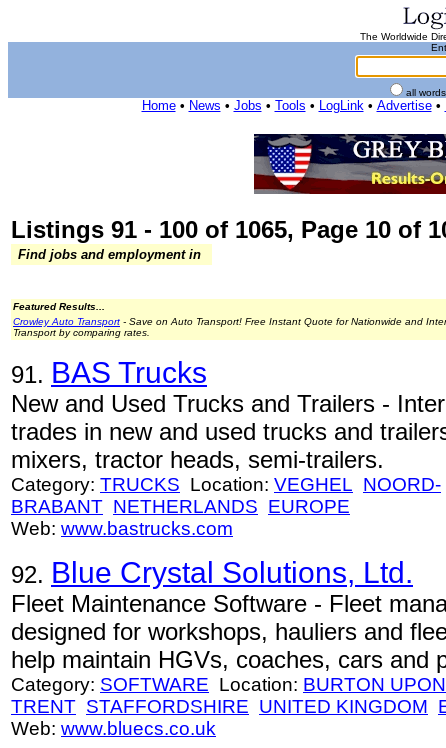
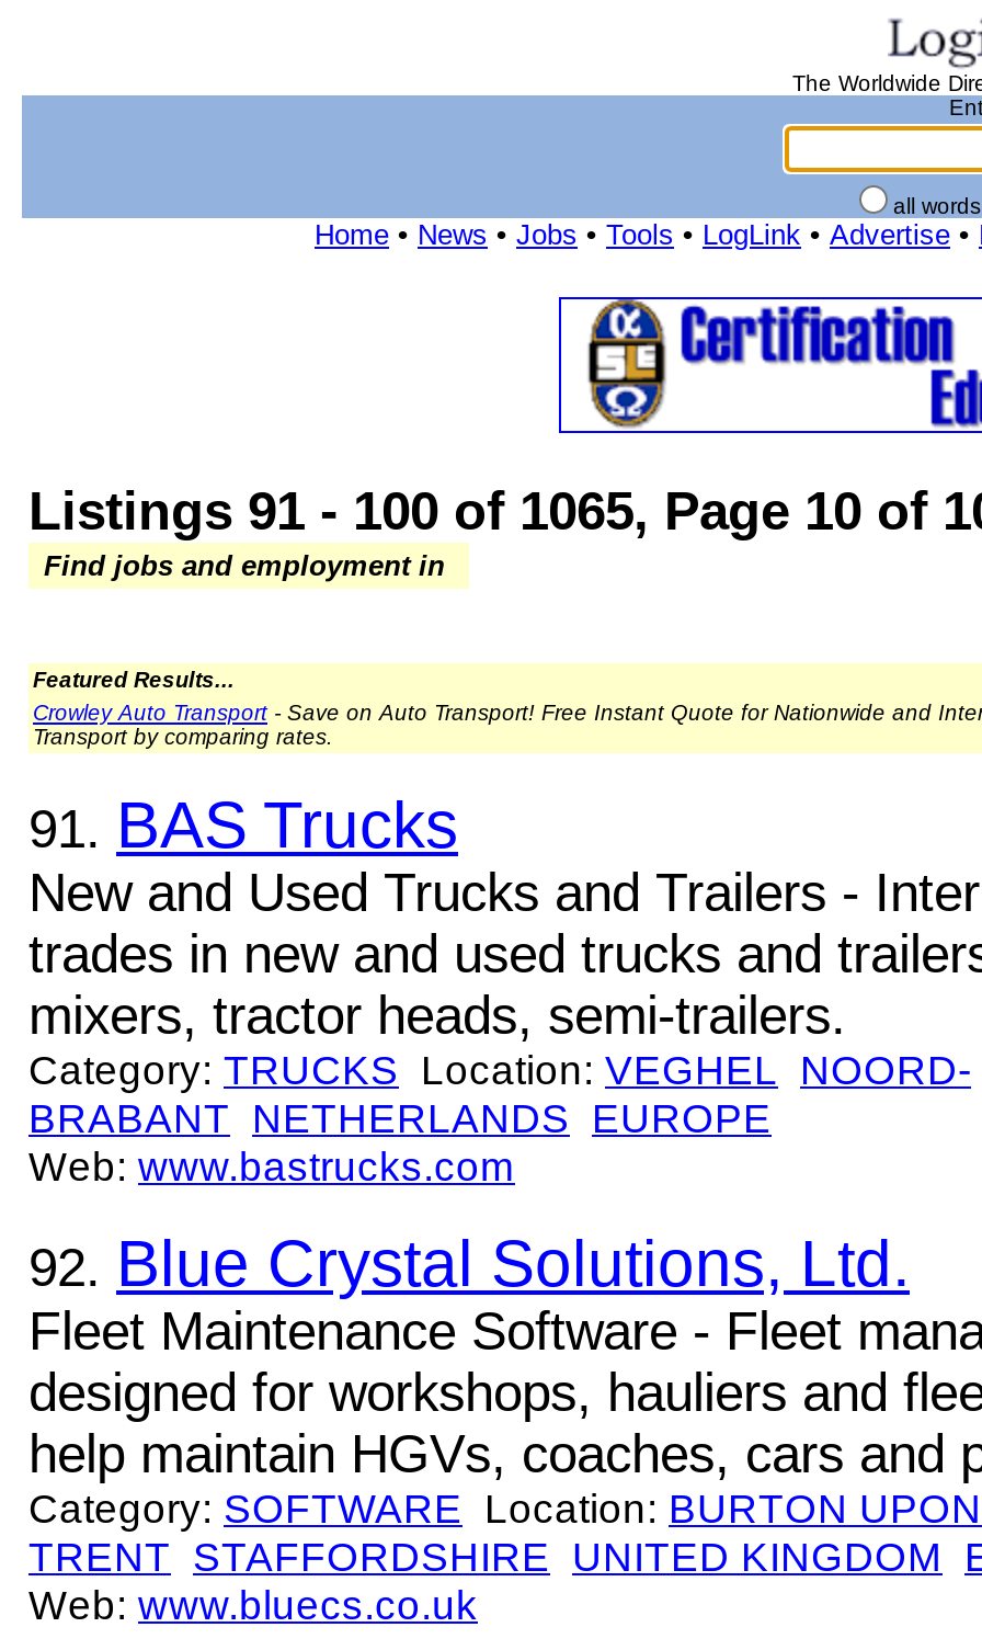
- [image]
+ [image]
